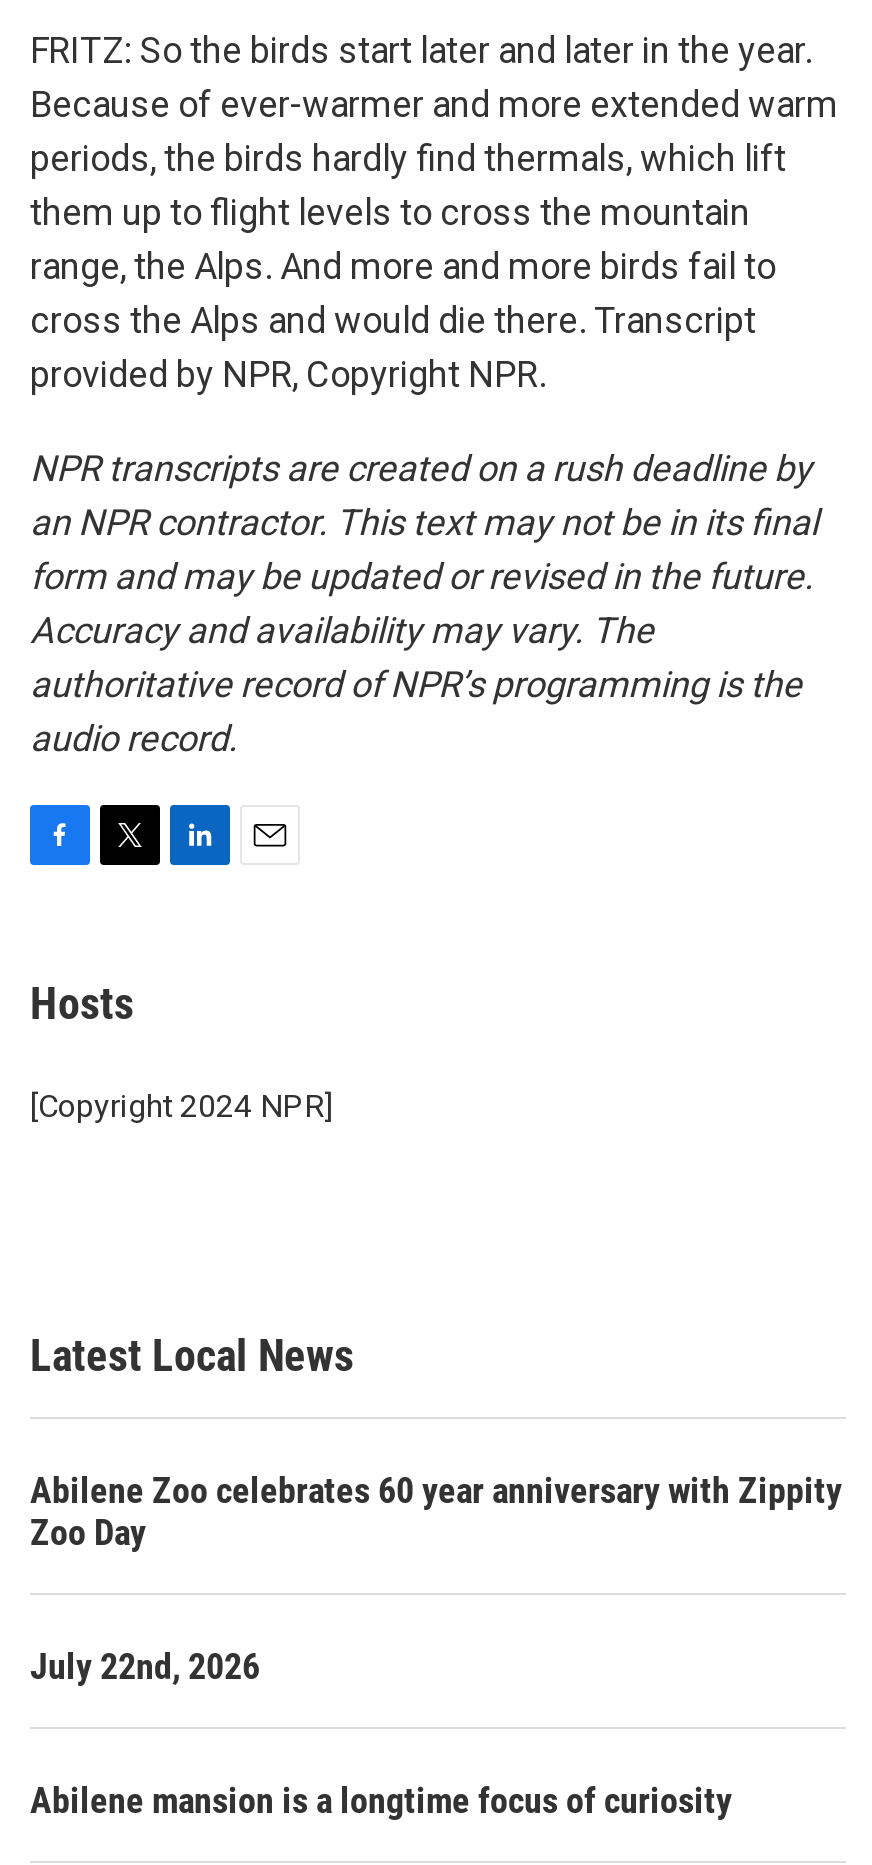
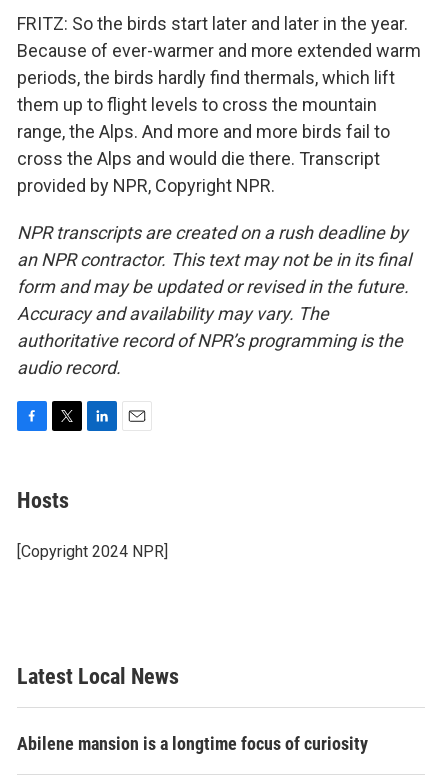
- Abilene Zoo celebrates 60 year anniversary with Zippity
- Zoo Day
- July 22nd, 2026
